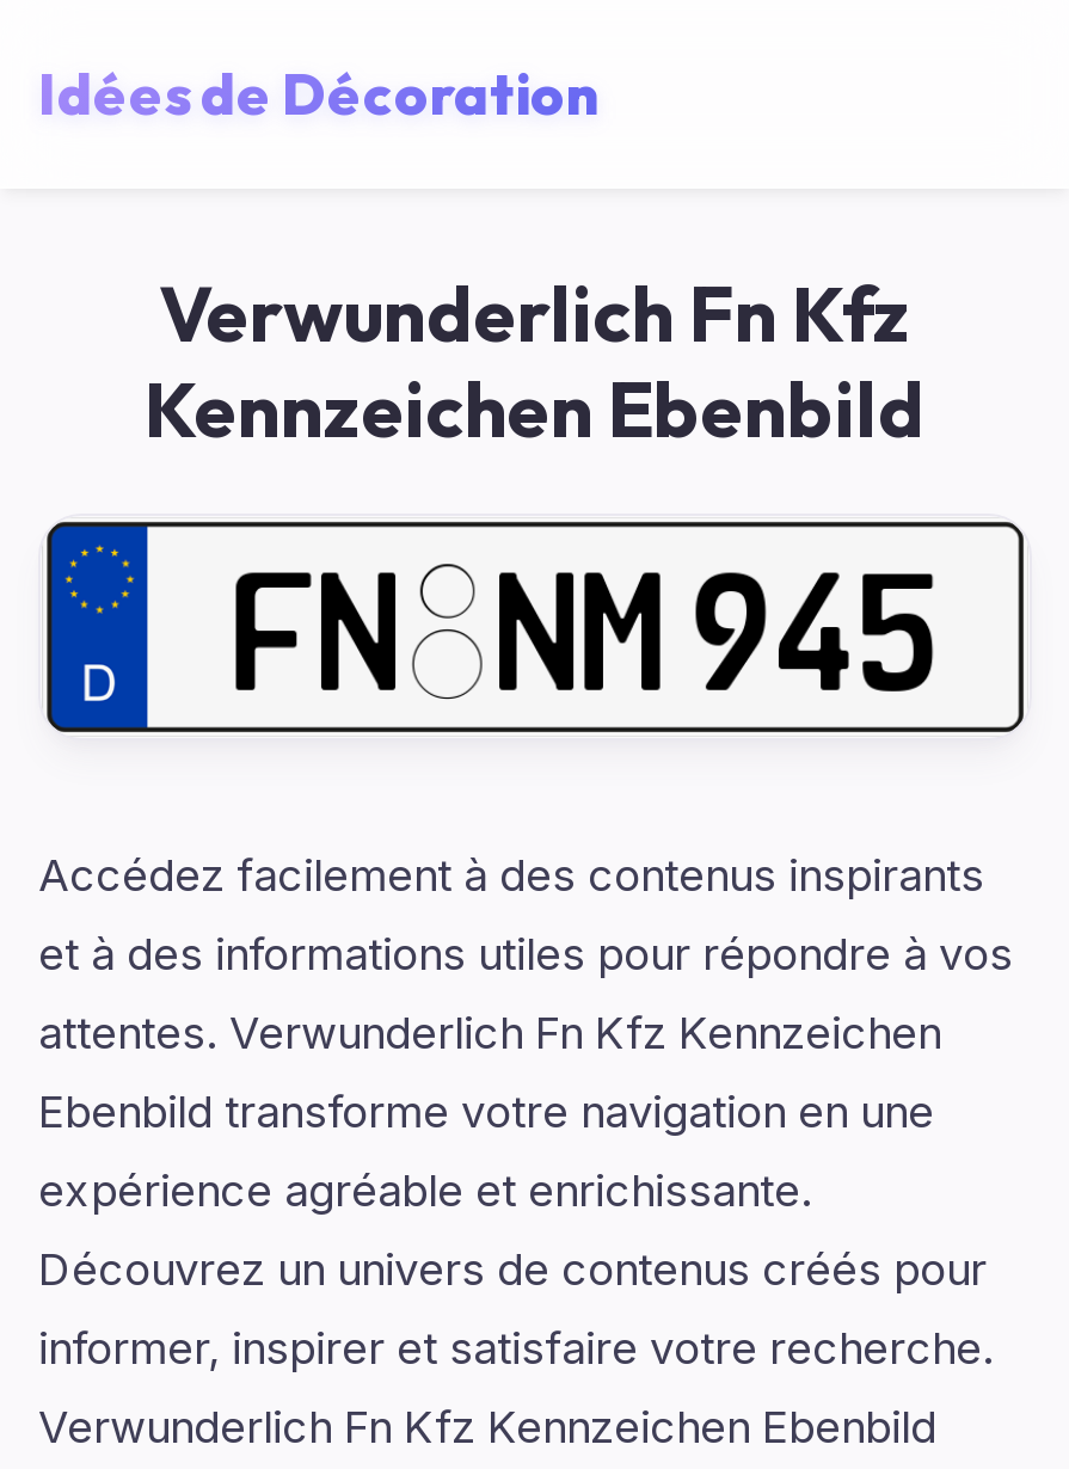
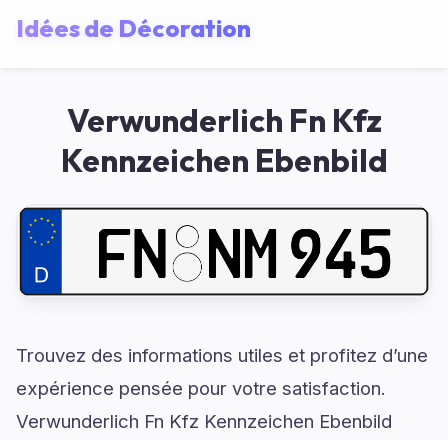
- Accédez facilement à des contenus inspirants
- et à des informations utiles pour répondre à vos
- attentes. Verwunderlich Fn Kfz Kennzeichen
- Ebenbild transforme votre navigation en une
- expérience agréable et enrichissante.
- Découvrez un univers de contenus créés pour
- informer, inspirer et satisfaire votre recherche.
+ Trouvez des informations utiles et profitez d’une
+ expérience pensée pour votre satisfaction.
